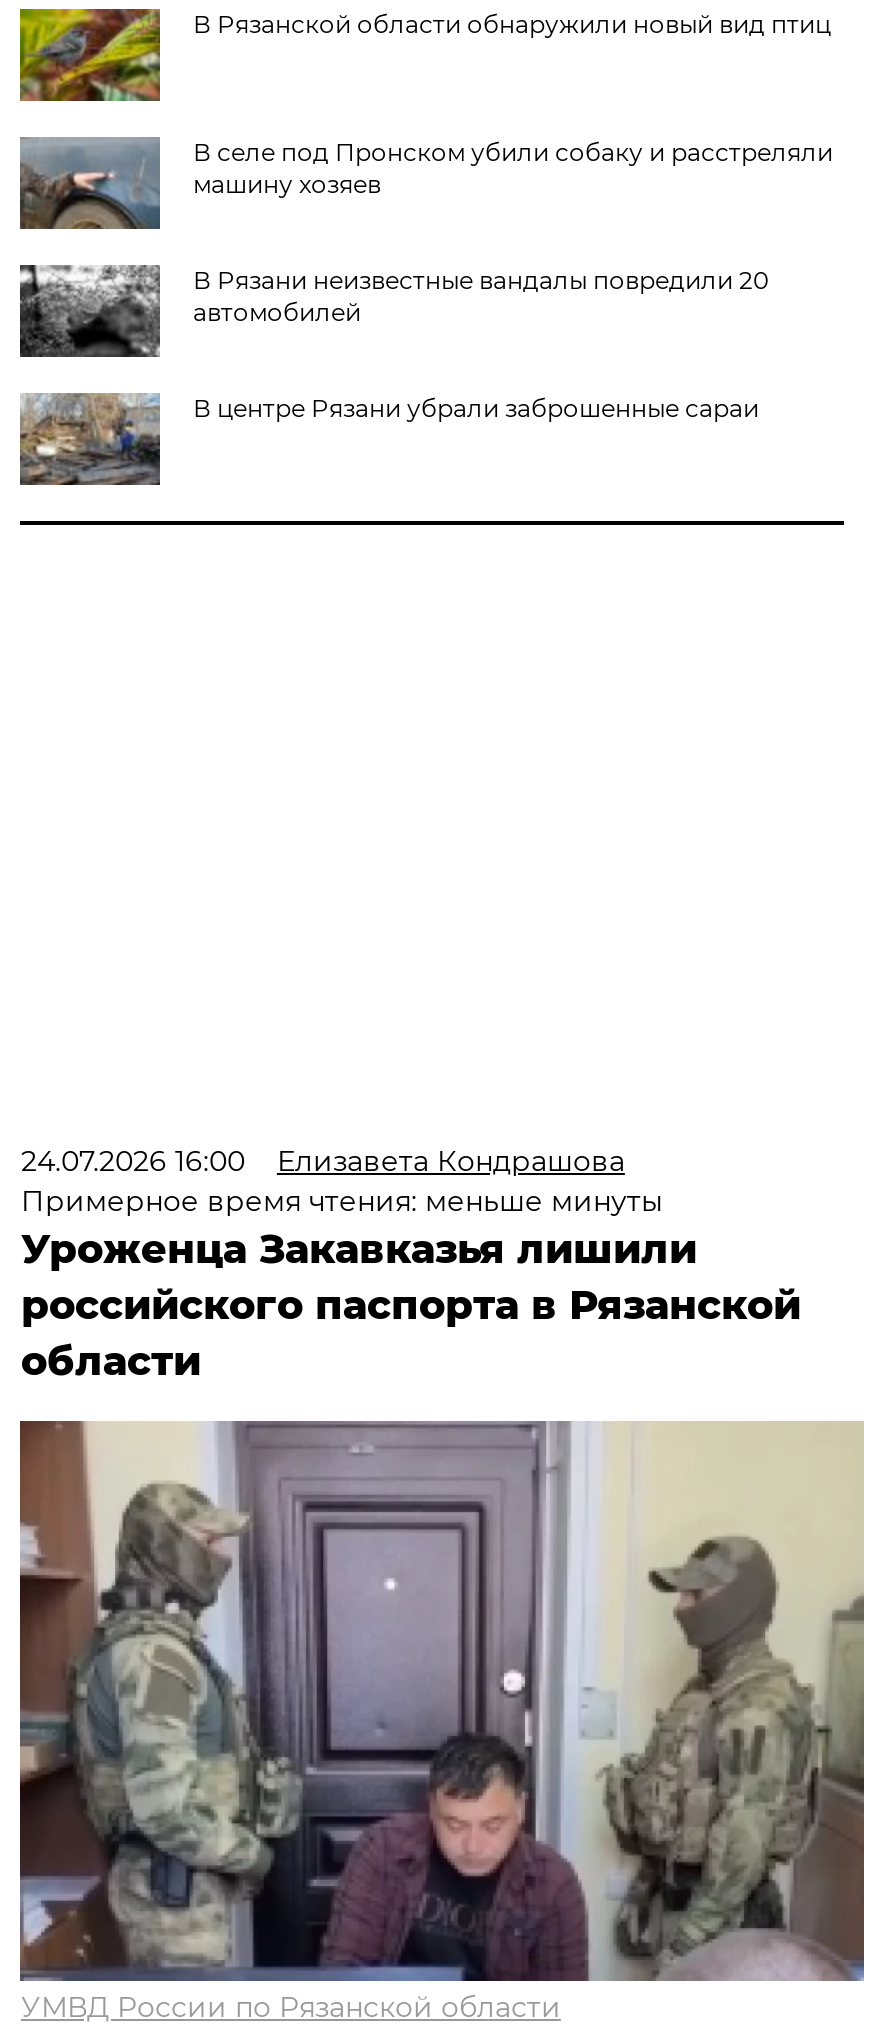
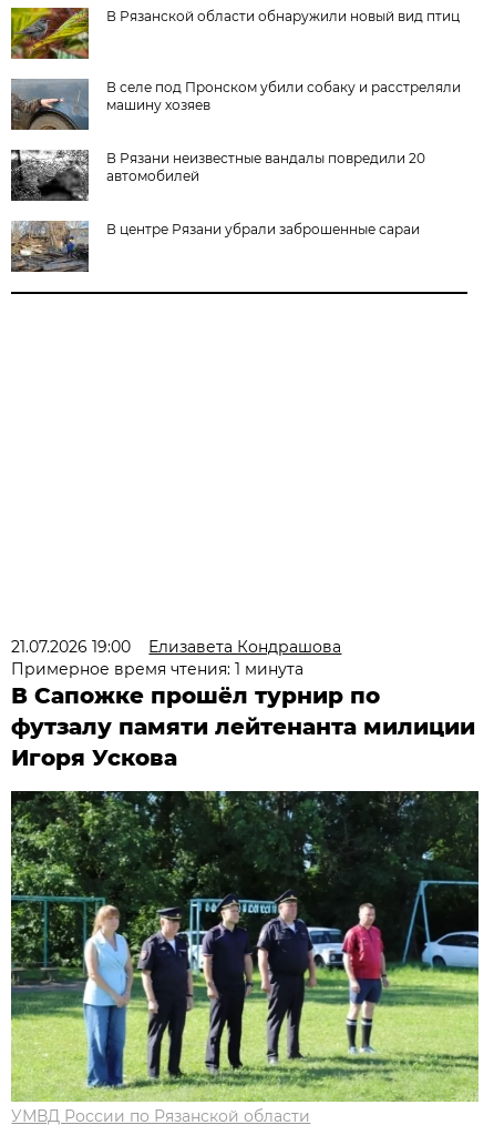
- 24.07.2026 16:00 Елизавета Кондрашова
+ 21.07.2026 19:00 Елизавета Кондрашова

- Примерное время чтения: меньше минуты
- Уроженца Закавказья лишили
- российского паспорта в Рязанской
- области
+ Примерное время чтения: 1 минута
+ В Сапожке прошёл турнир по
+ футзалу памяти лейтенанта милиции
+ Игоря Ускова

- [image]
+ [image]
